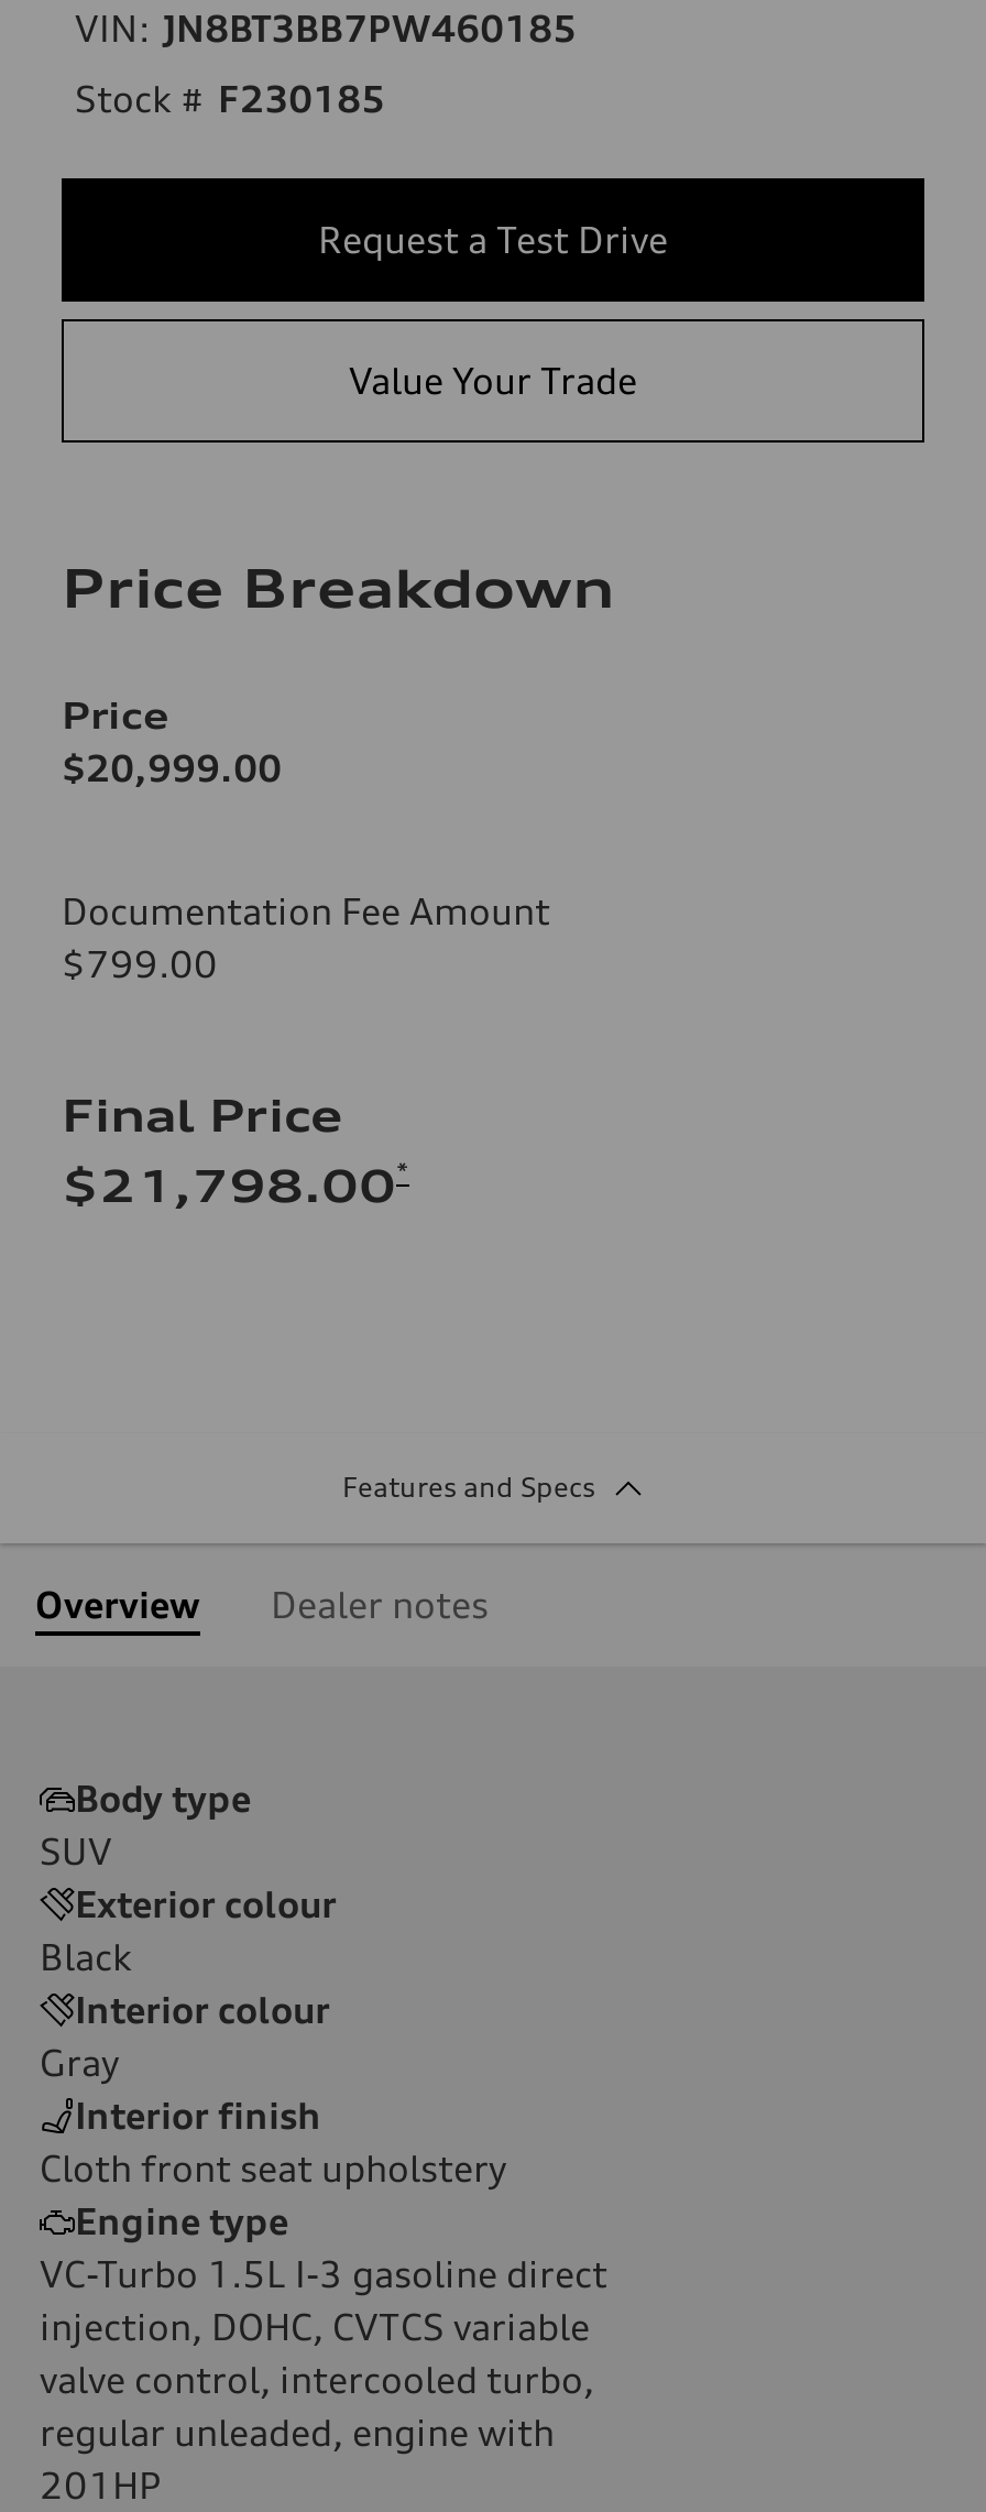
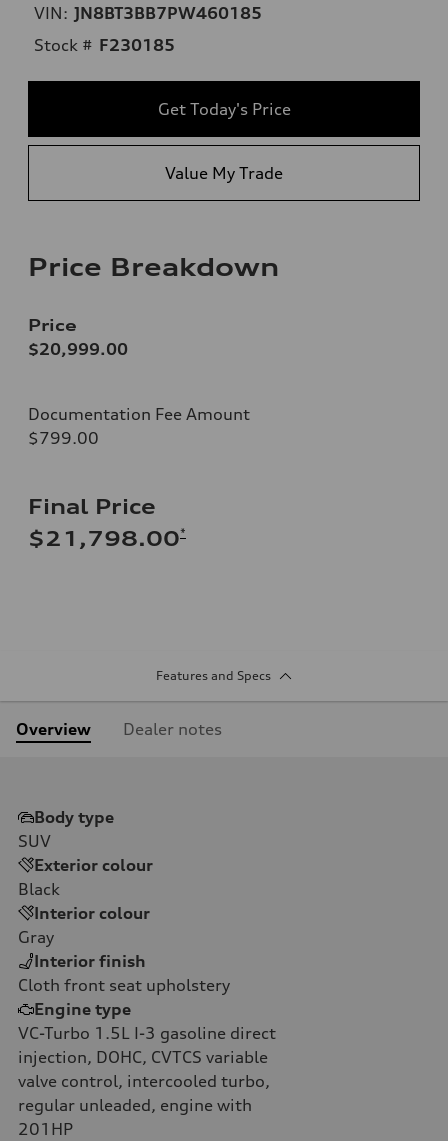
- Request a Test Drive
+ Get Today's Price

- Value Your Trade
+ Value My Trade
